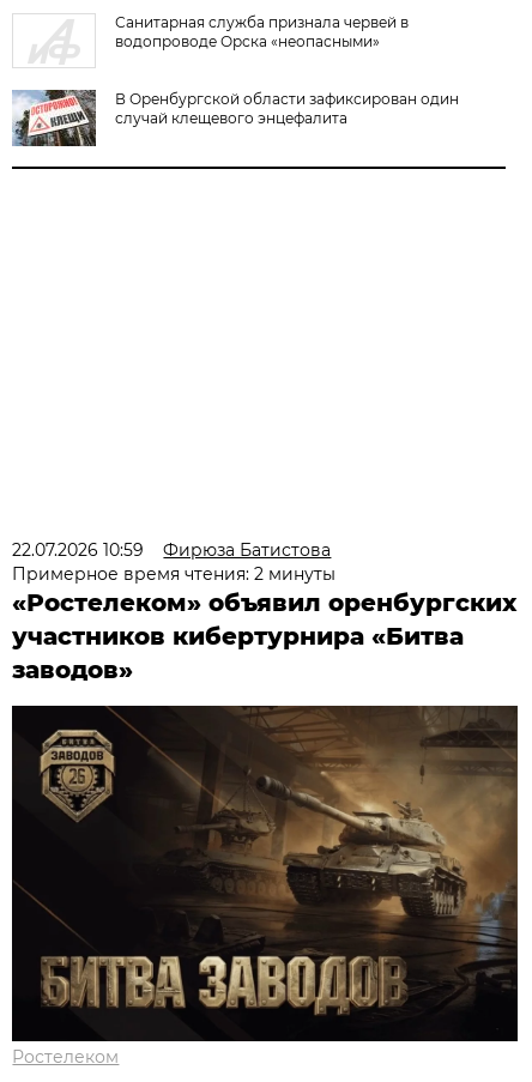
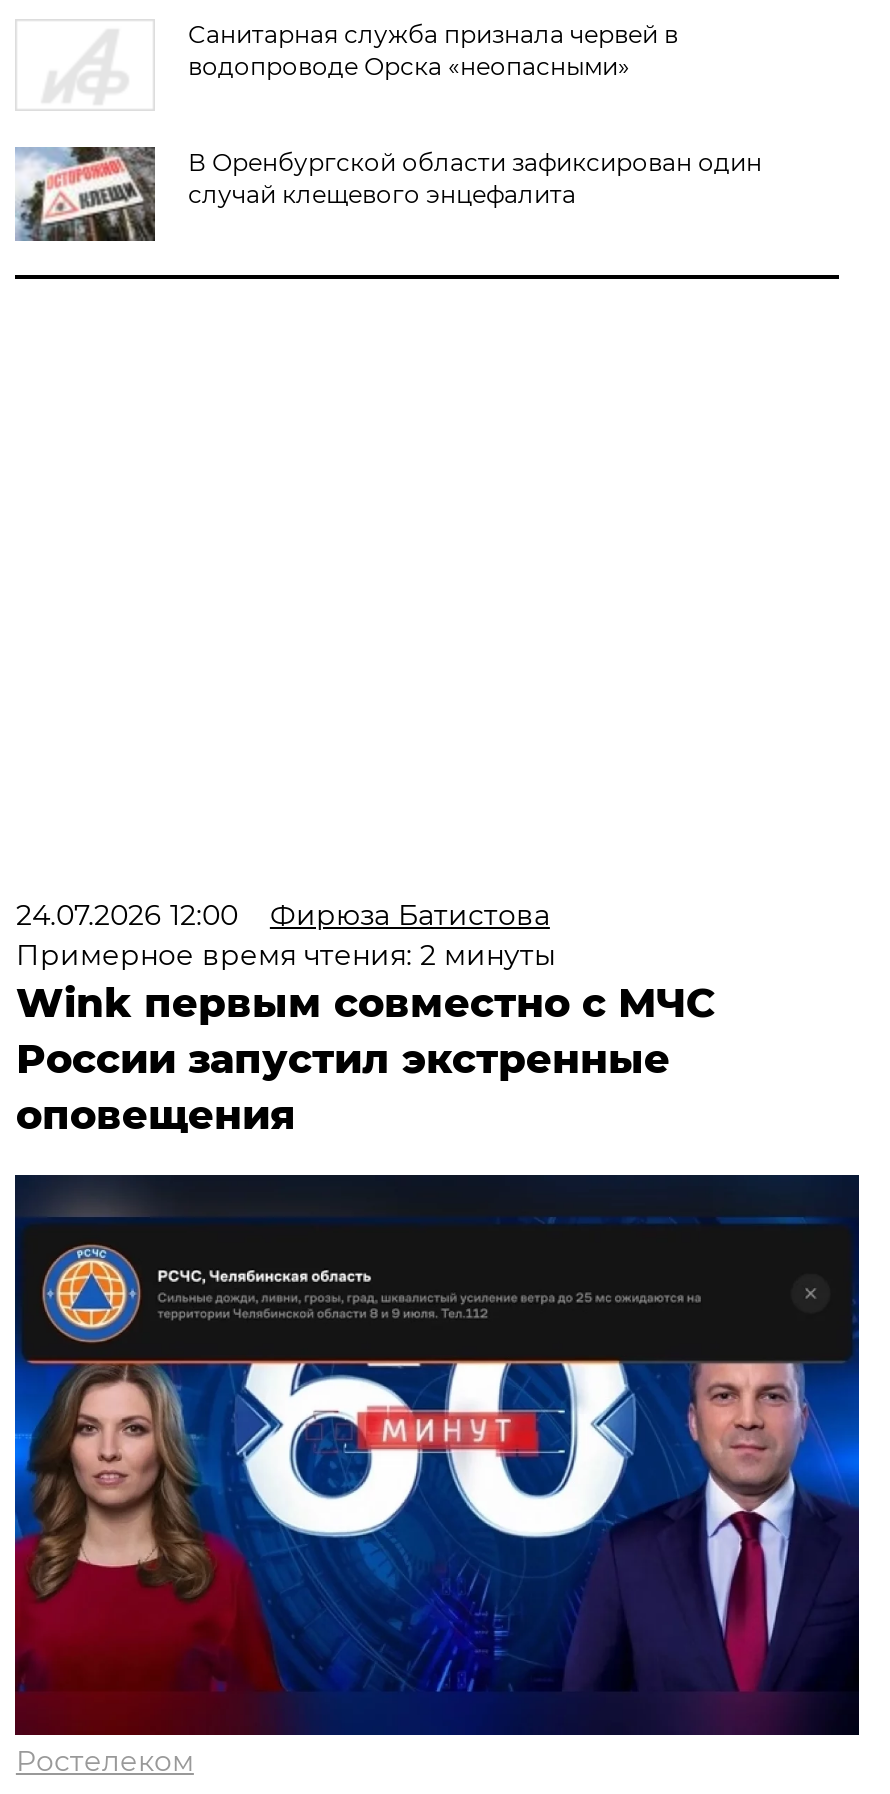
- 22.07.2026 10:59 Фирюза Батистова
+ 24.07.2026 12:00 Фирюза Батистова

- «Ростелеком» объявил оренбургских
- участников кибертурнира «Битва
- заводов»
+ Wink первым совместно с МЧС
+ России запустил экстренные
+ оповещения

- [image]
+ [image]
